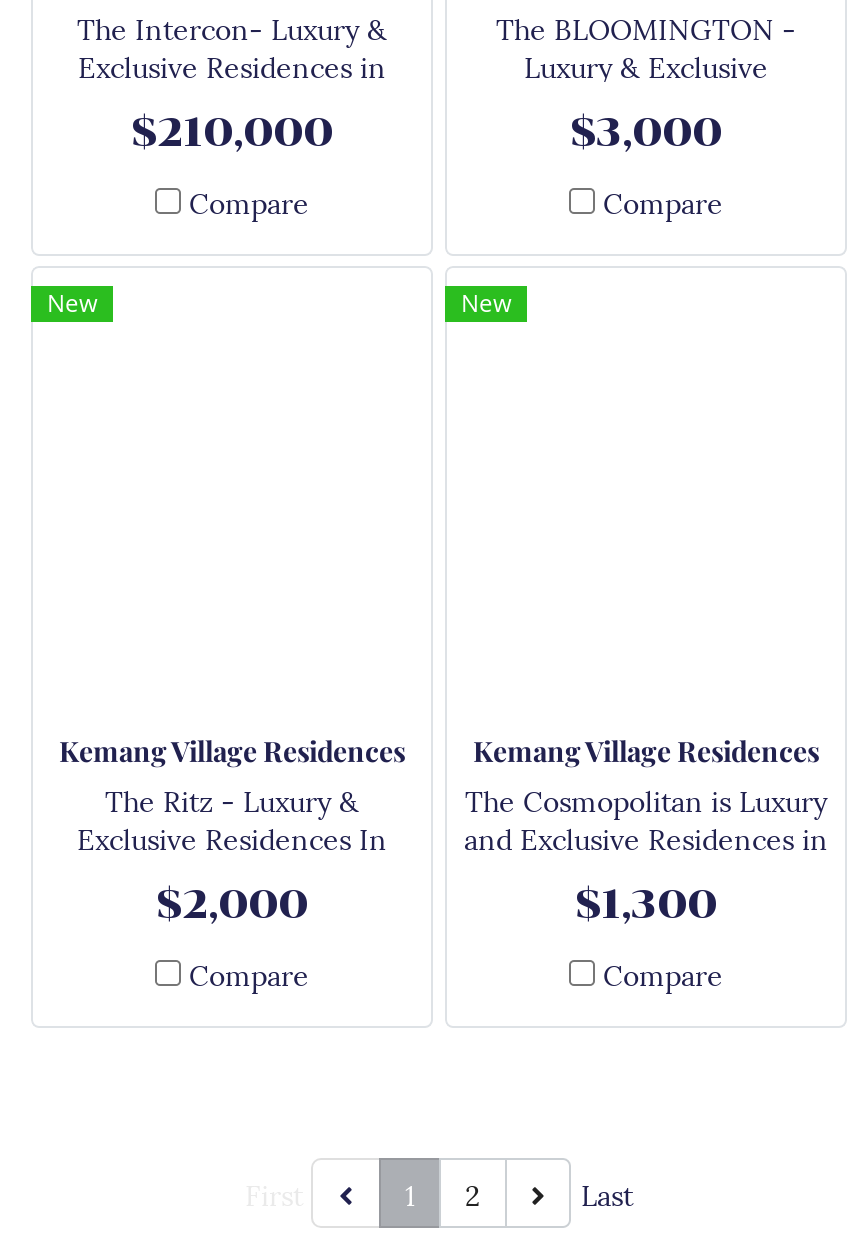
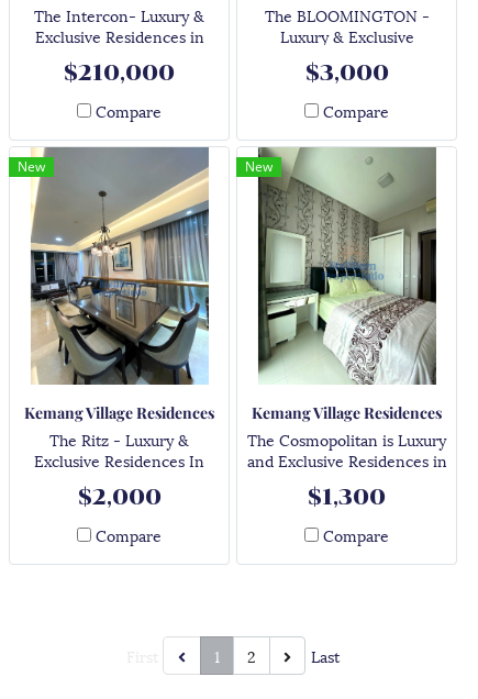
+ [image]

+ [image]
